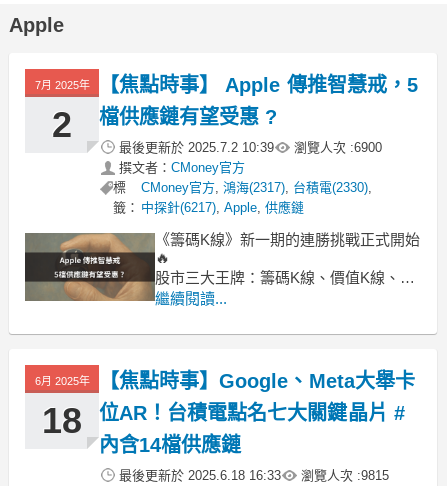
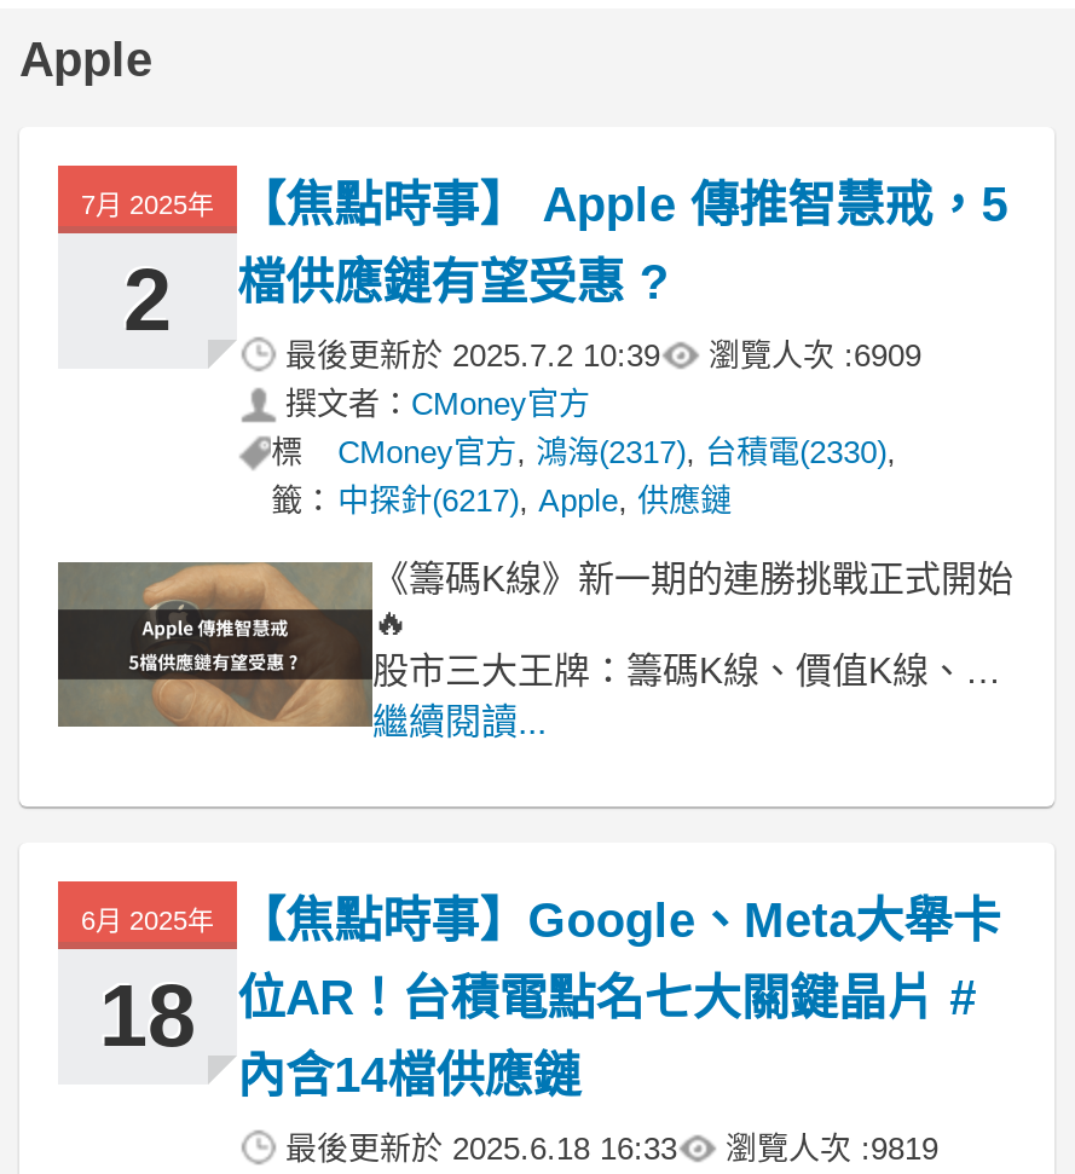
- 最後更新於2025.7.2 10:39 瀏覽人次 : 6900
+ 最後更新於2025.7.2 10:39 瀏覽人次 : 6909

- 最後更新於2025.6.18 16:33 瀏覽人次 : 9815
+ 最後更新於2025.6.18 16:33 瀏覽人次 : 9819
